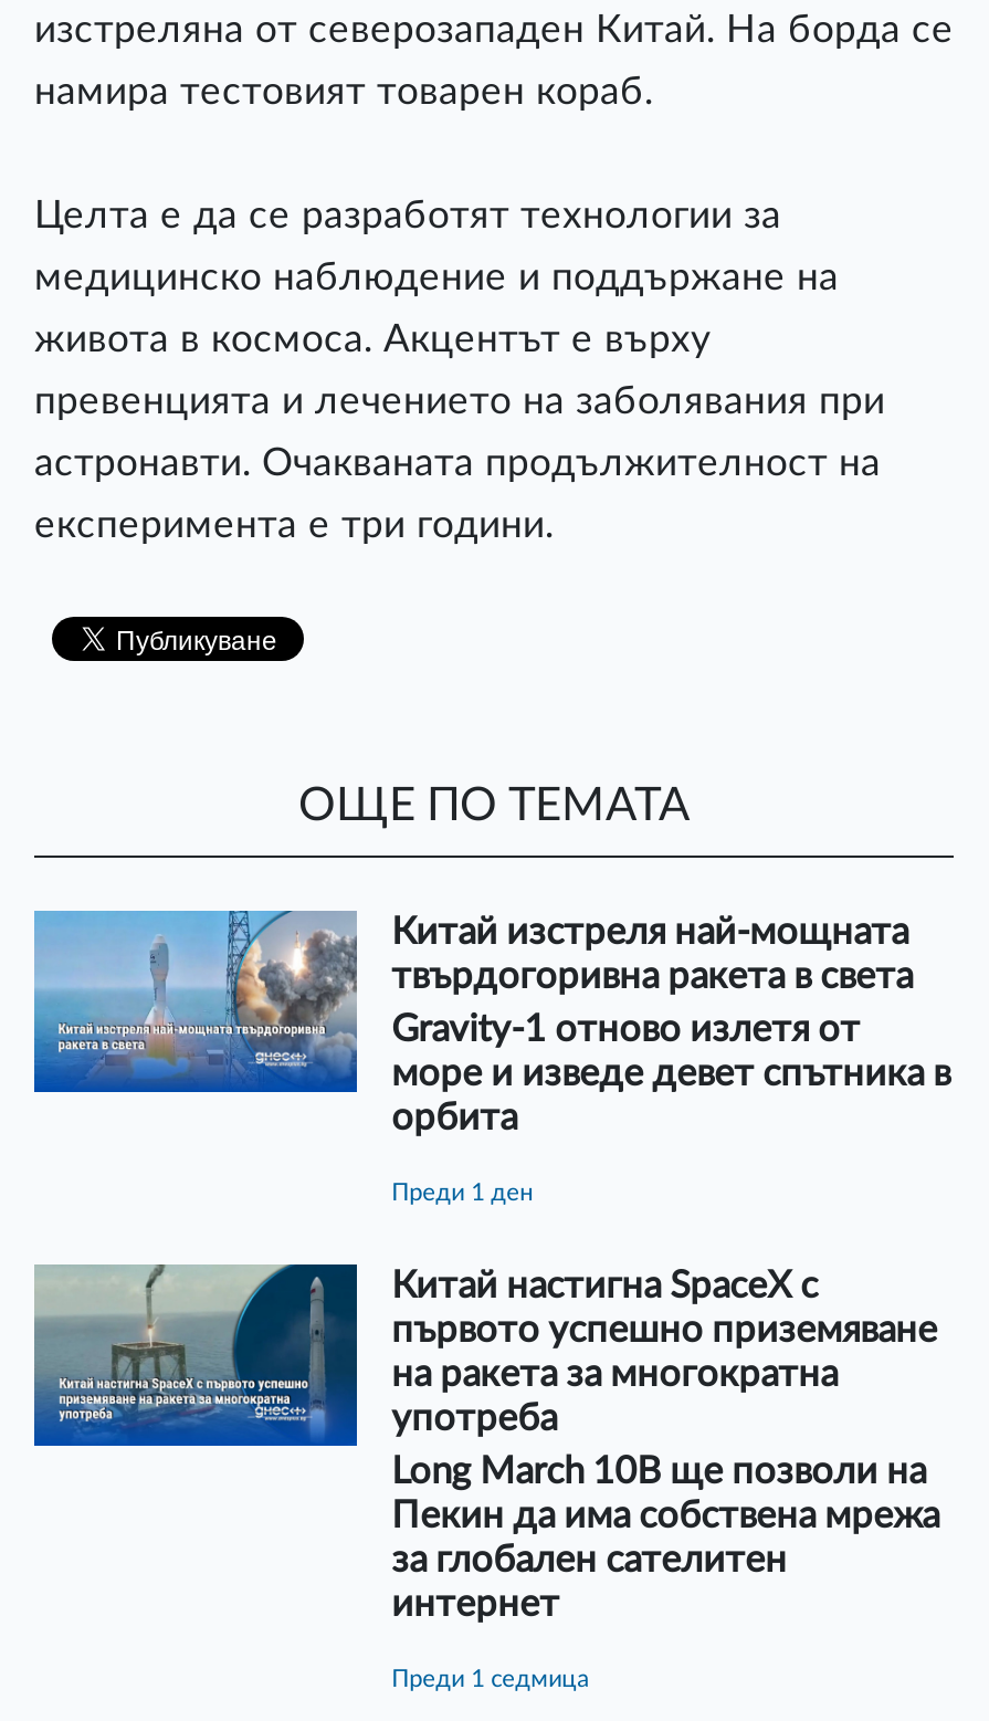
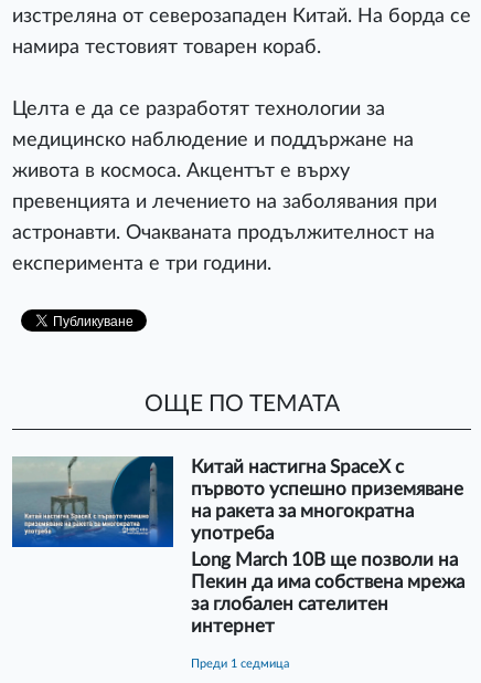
- [image]
- Китай изстреля най-мощната
- твърдогоривна ракета в света
- Gravity-1 отново излетя от
- море и изведе девет спътника в
- орбита
- преди 1 ден
